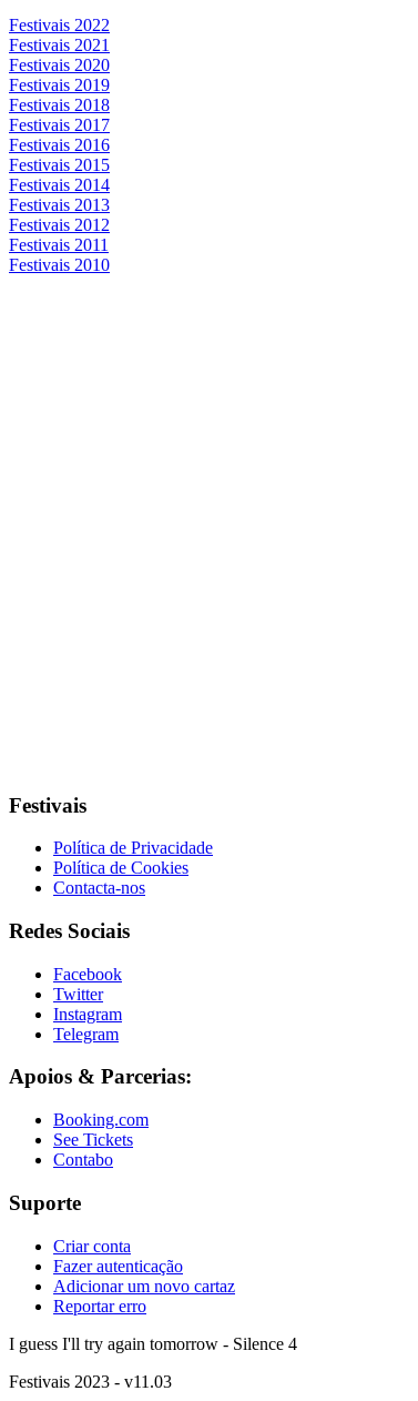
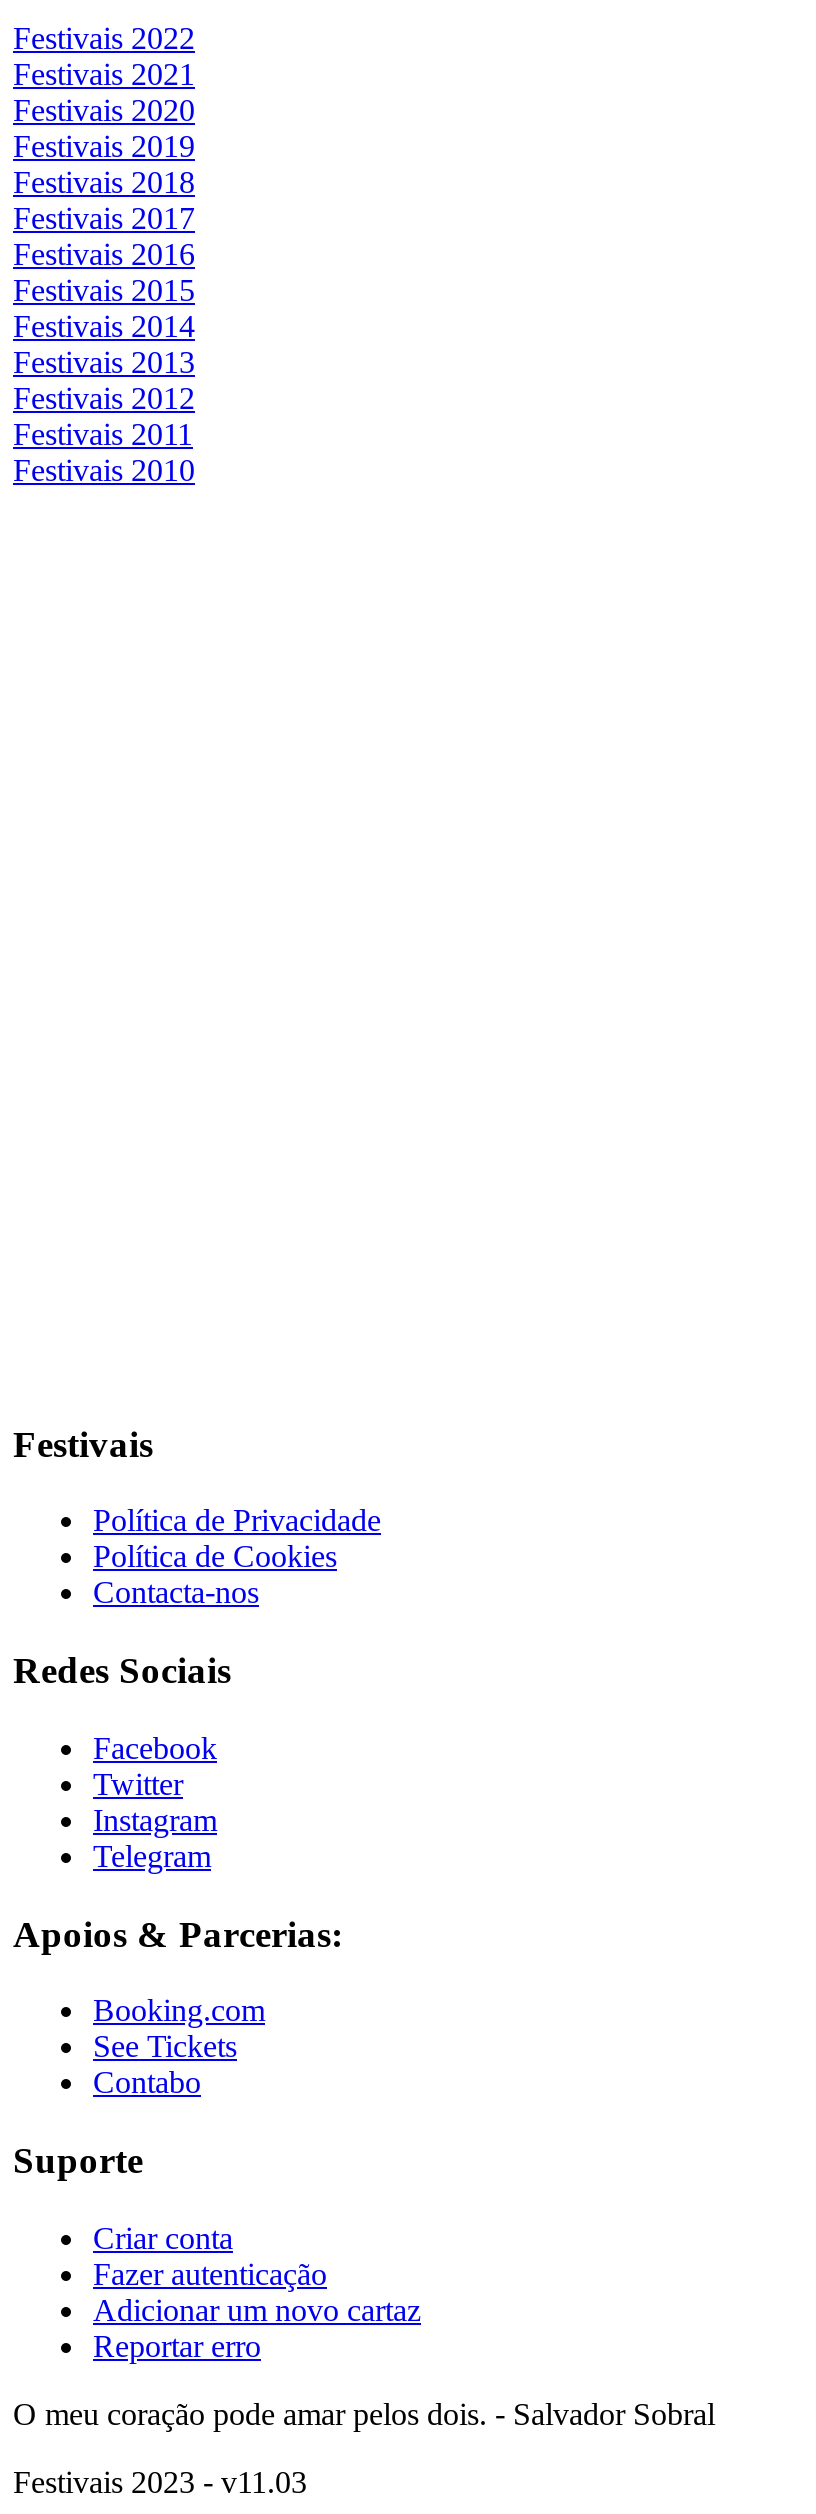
- I guess I'll try again tomorrow - Silence 4
+ O meu coração pode amar pelos dois. - Salvador Sobral
